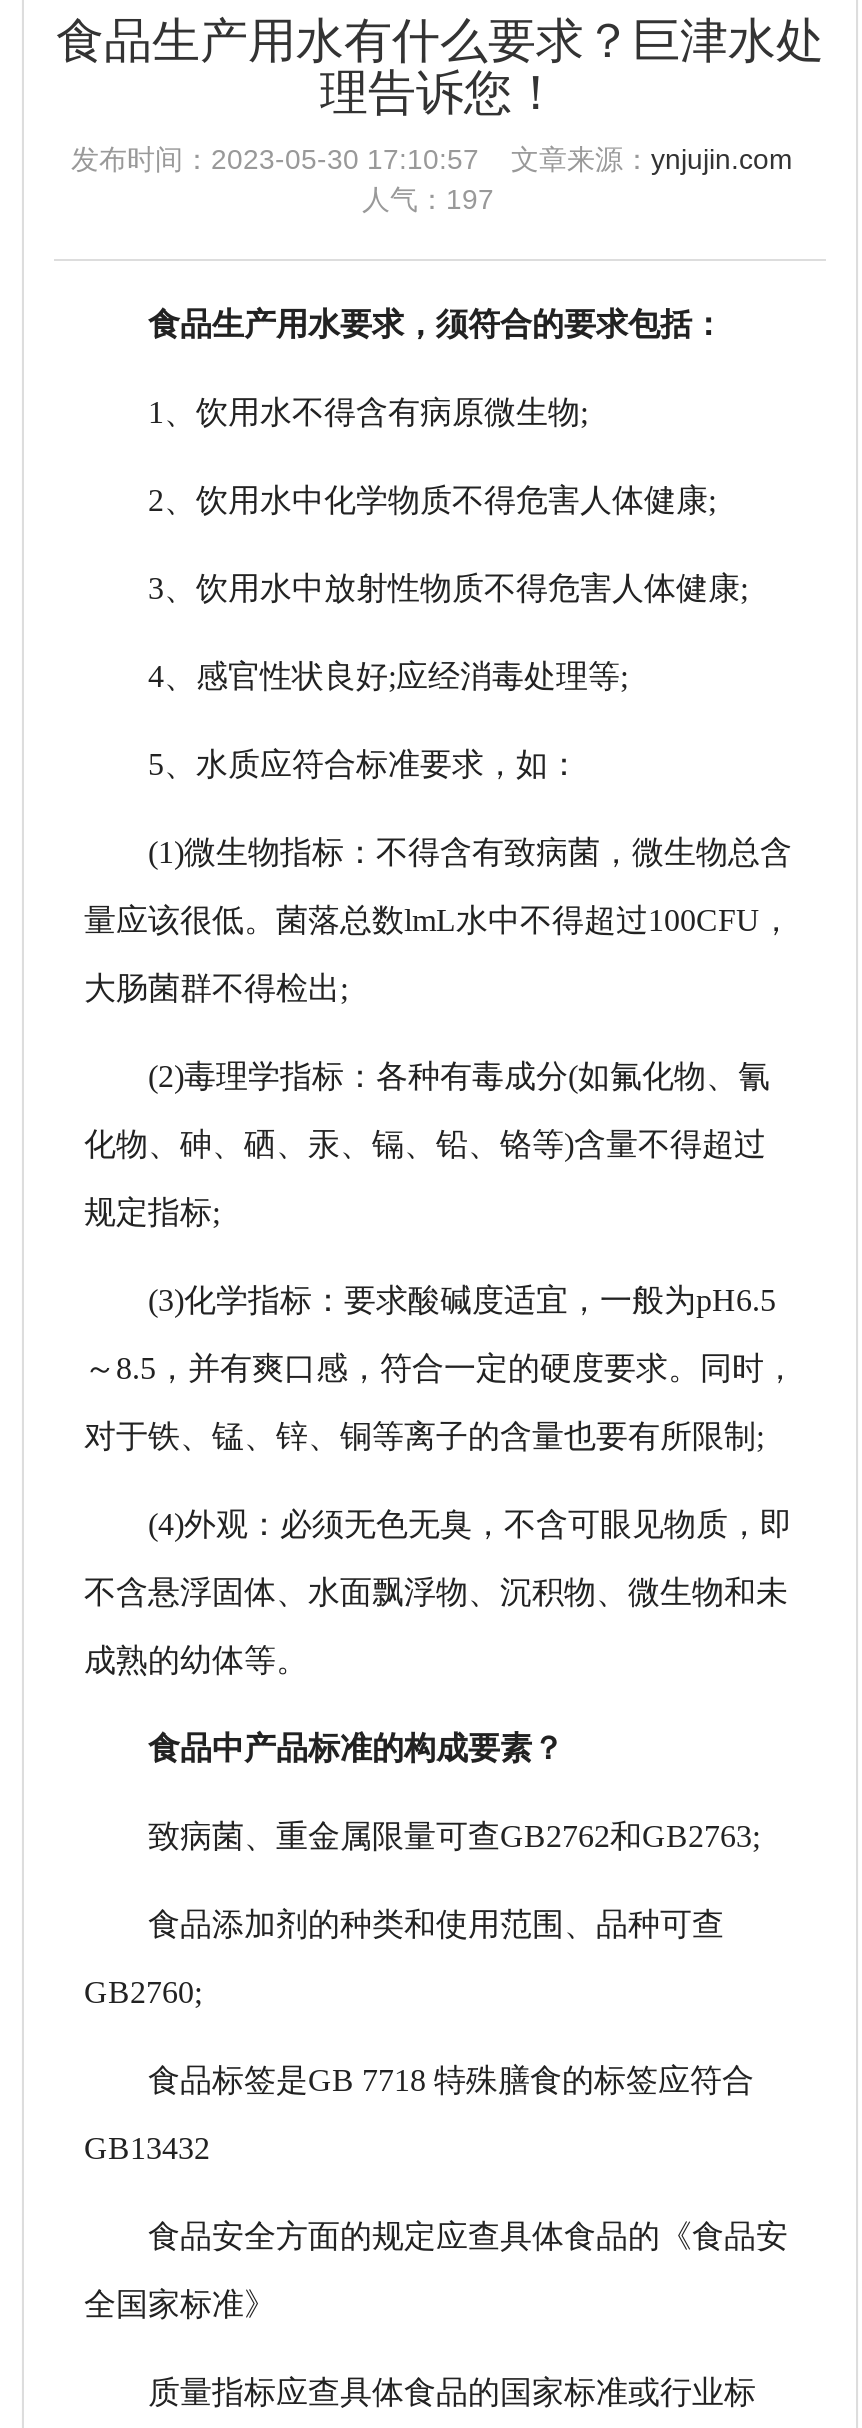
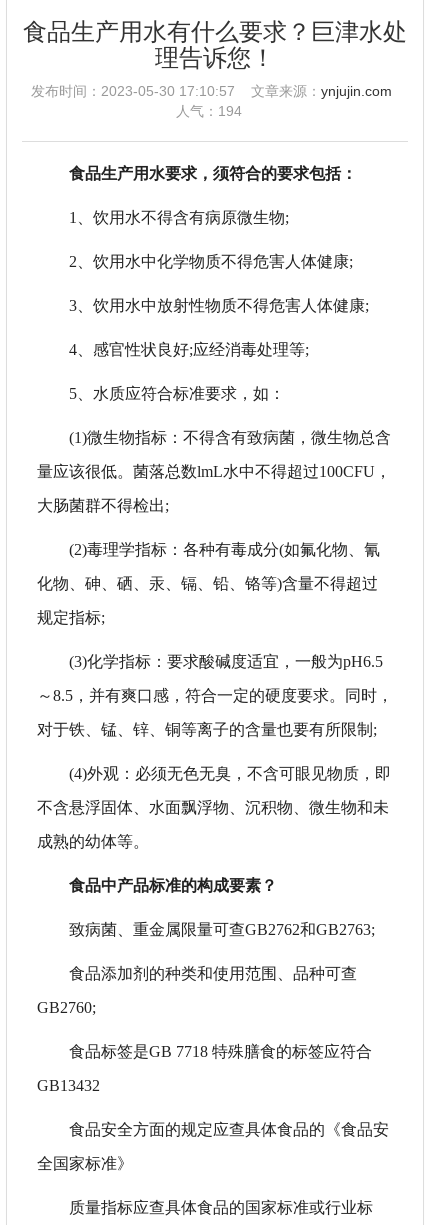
- 人气：197
+ 人气：194
